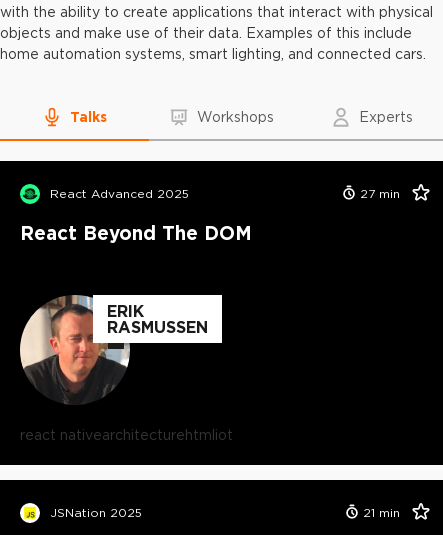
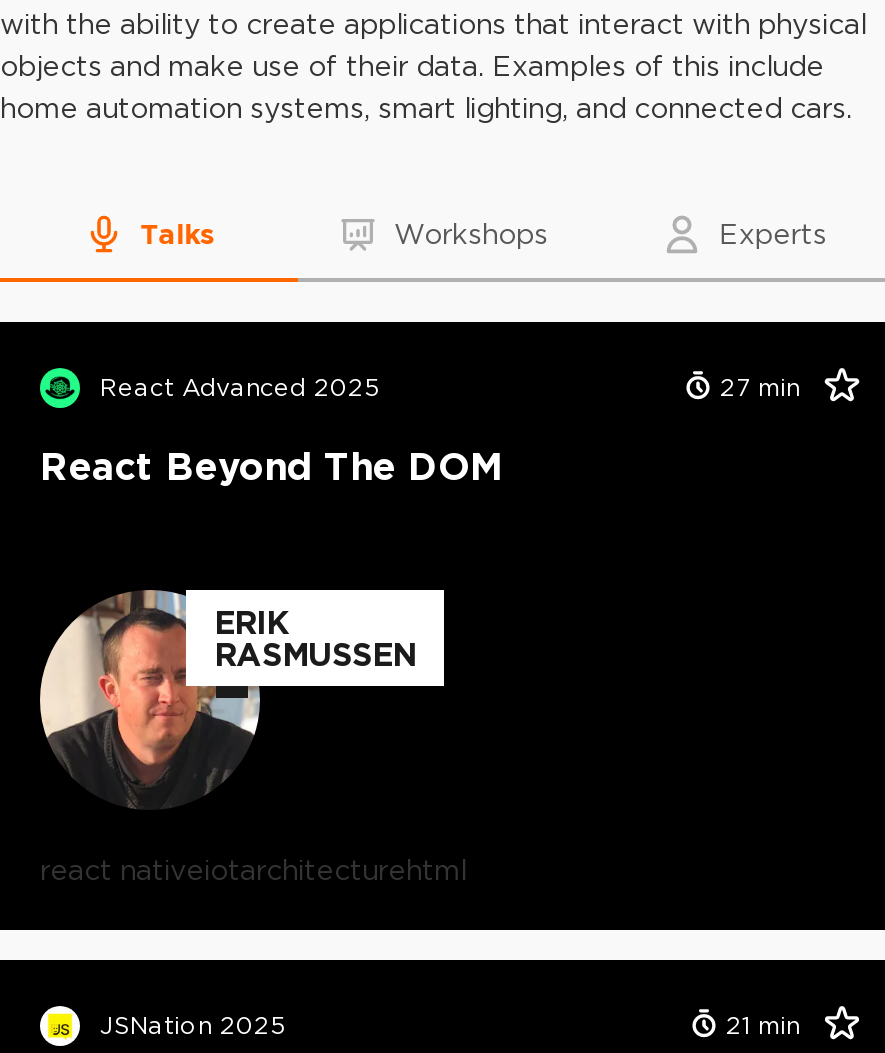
- react nativearchitecturehtmliot
+ react nativeiotarchitecturehtml
